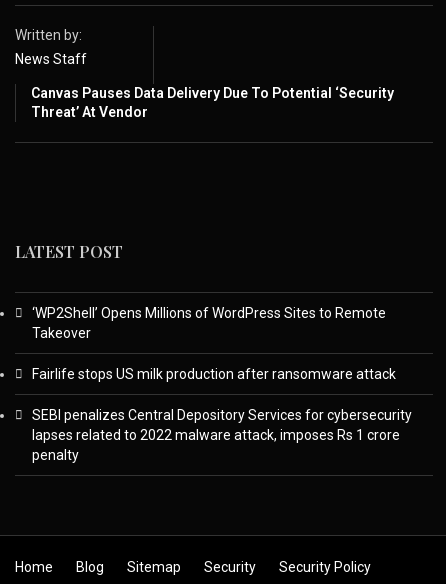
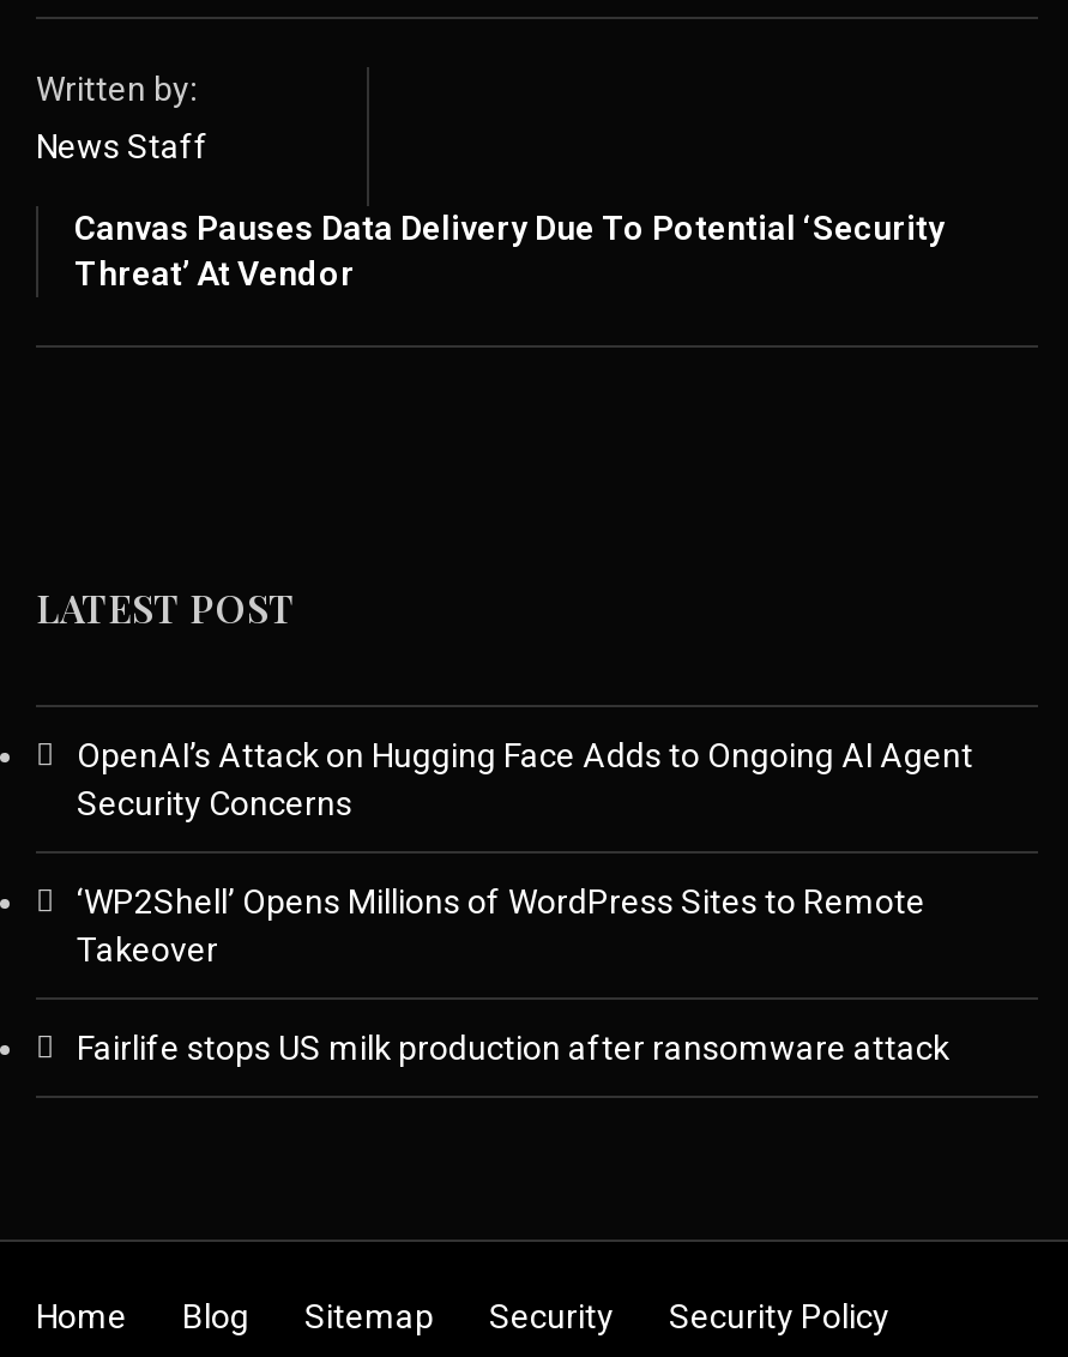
+ OpenAI’s Attack on Hugging Face Adds to Ongoing AI Agent
+ Security Concerns

moved down: ‘WP2Shell’ Opens Millions of WordPress Sites to Remote | Takeover | Fairlife stops US milk production after ransomware attack

- SEBI penalizes Central Depository Services for cybersecurity
- lapses related to 2022 malware attack, imposes Rs 1 crore
- penalty
